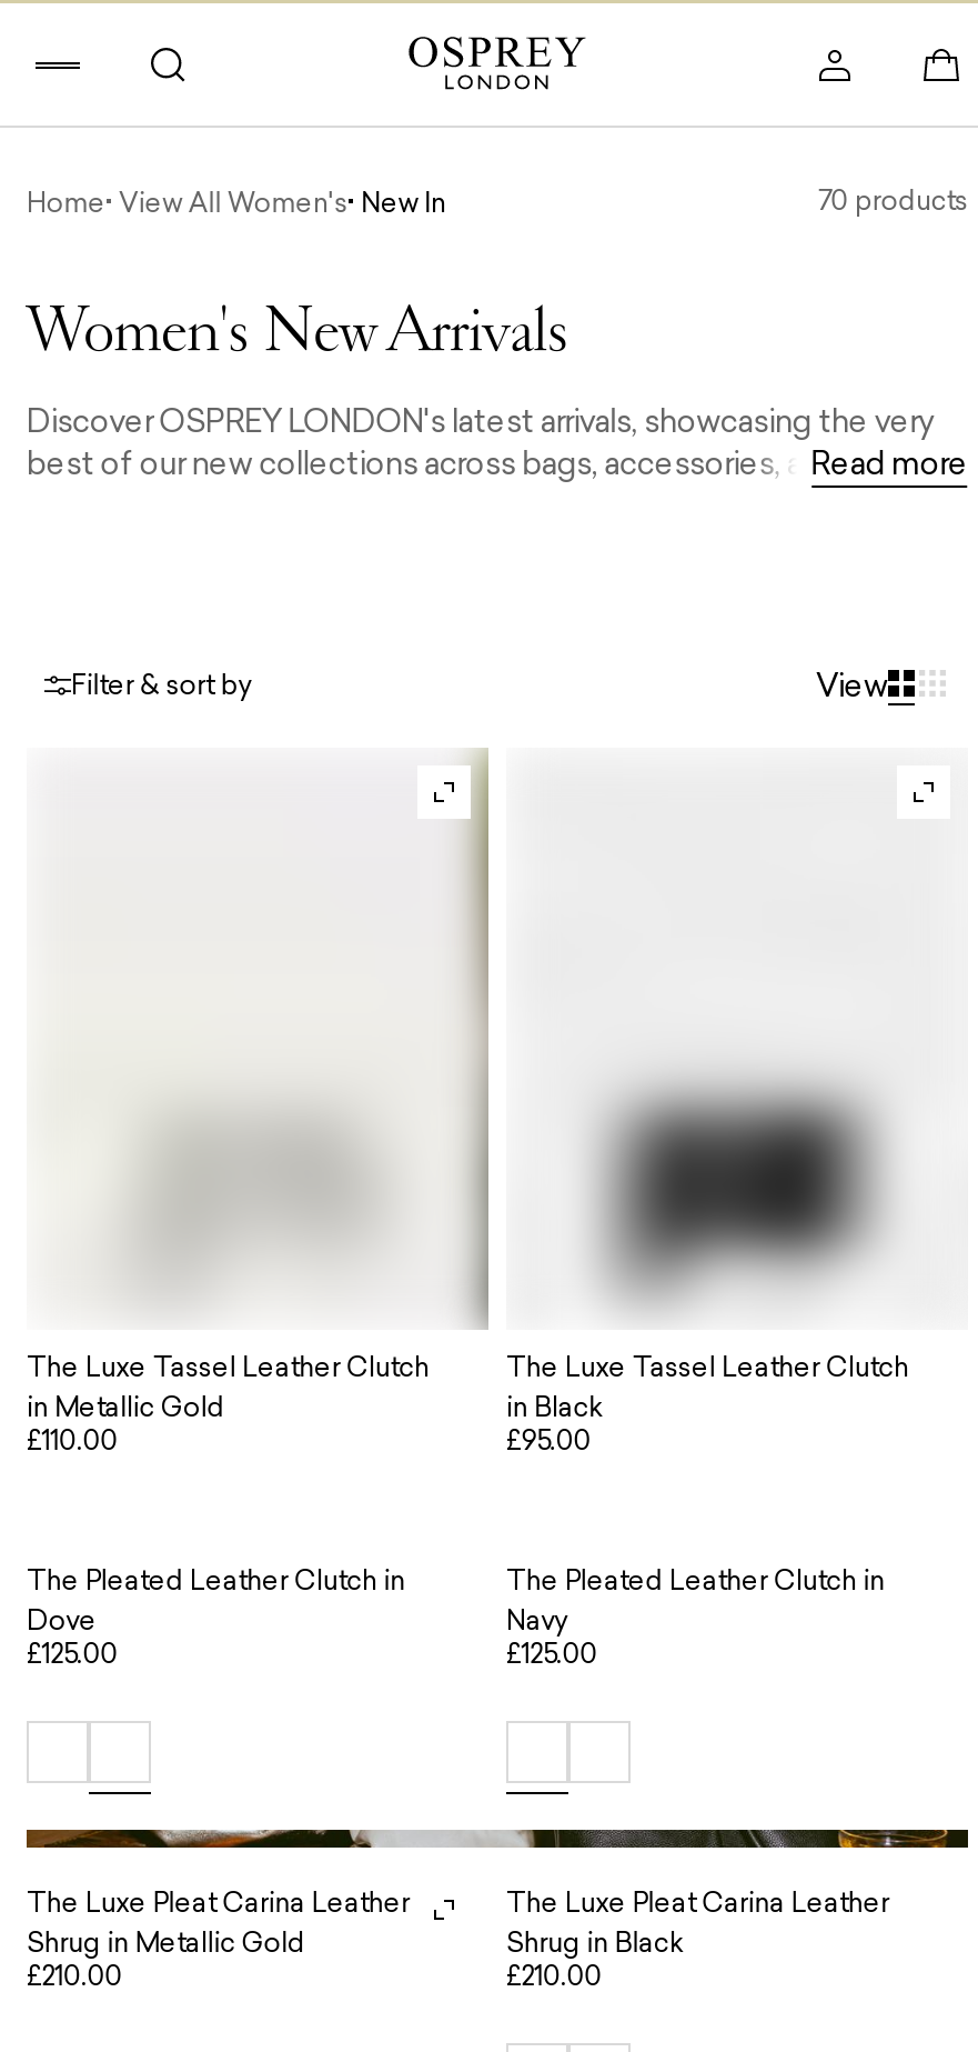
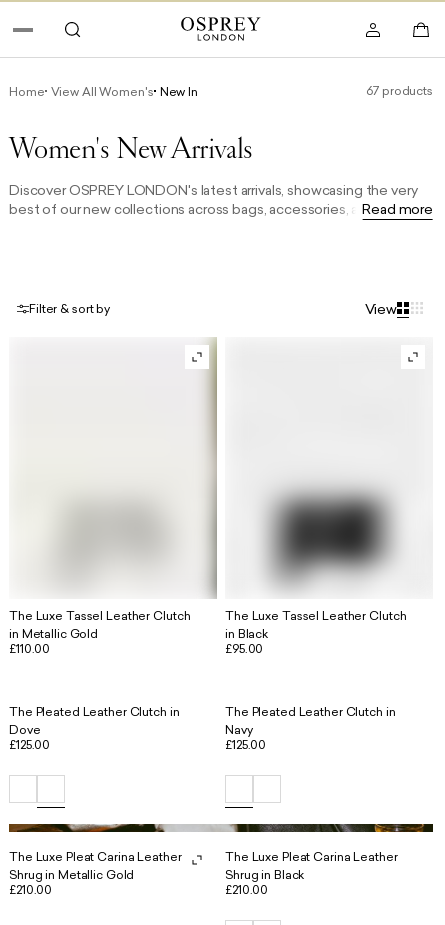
- 70 products
+ 67 products
